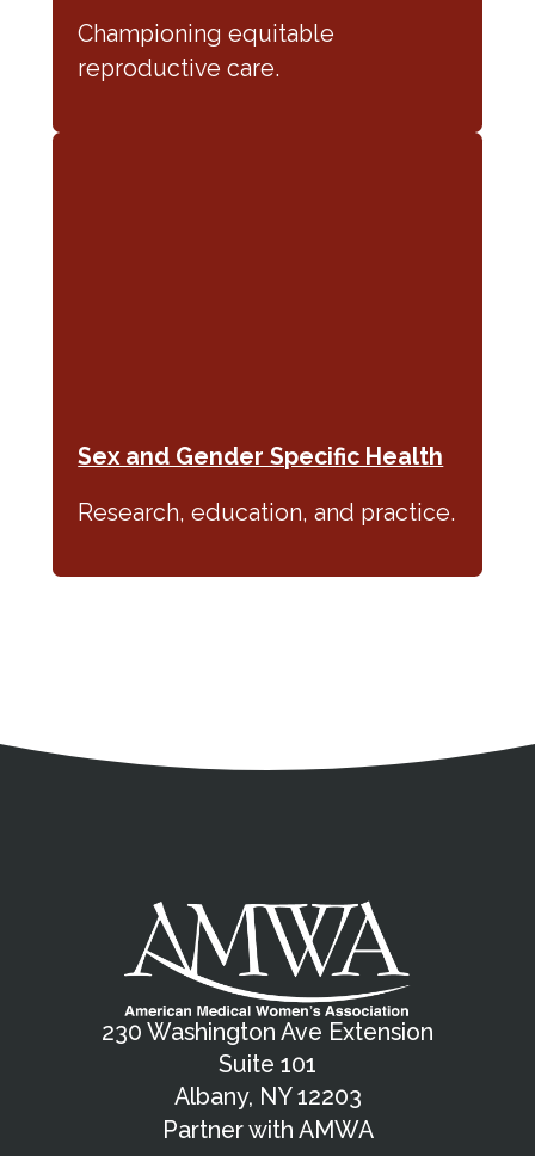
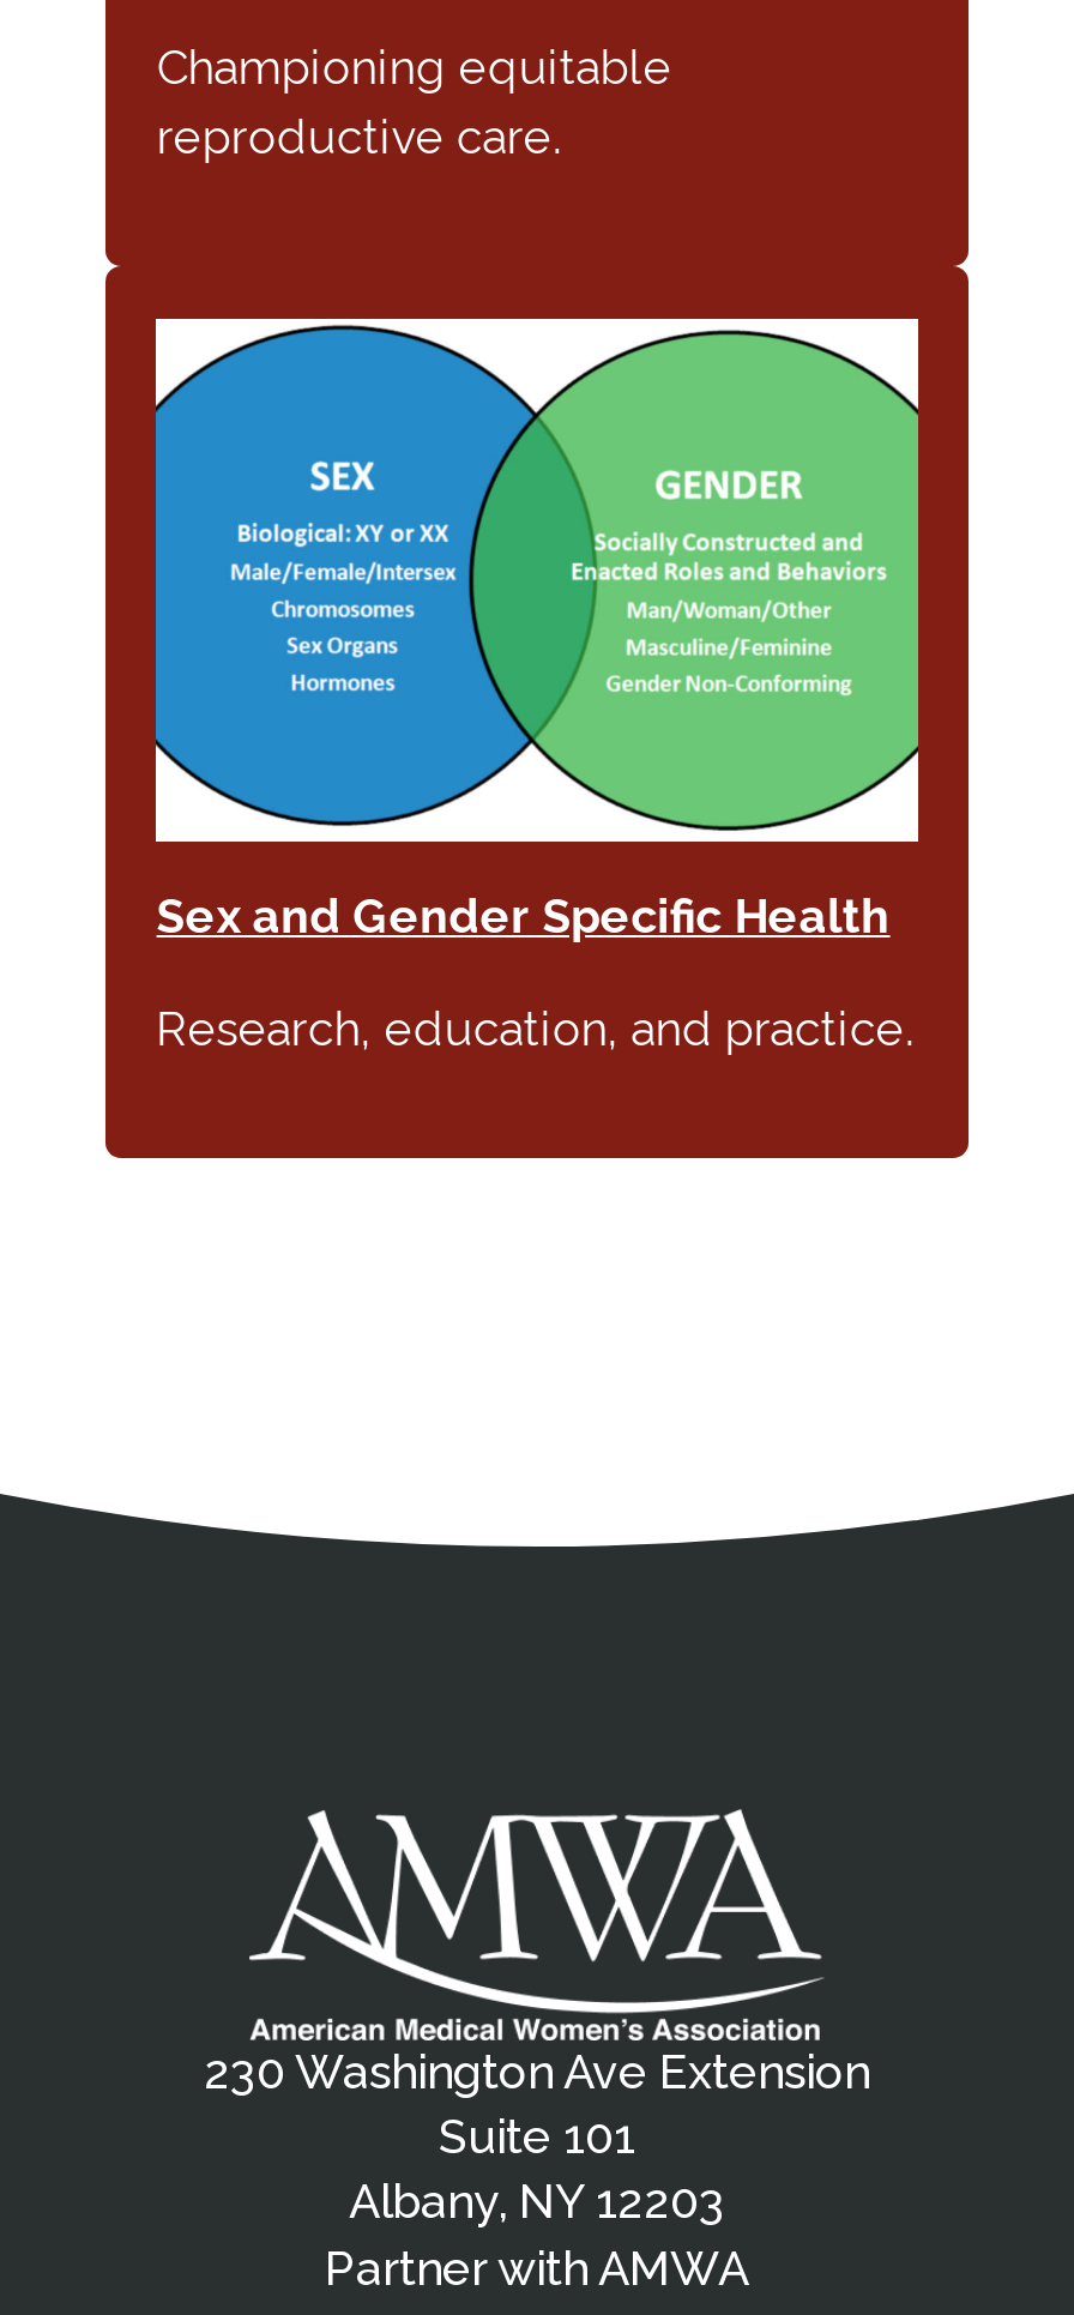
+ [image]
